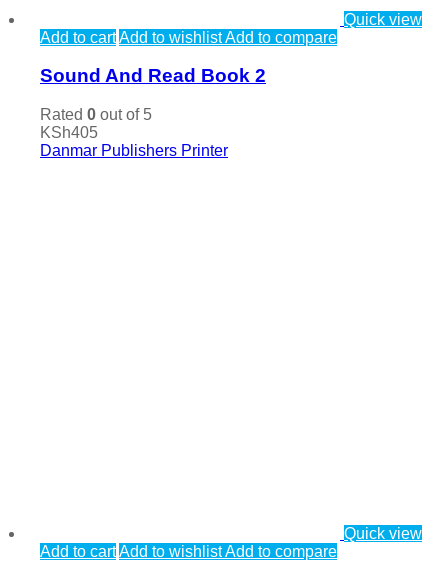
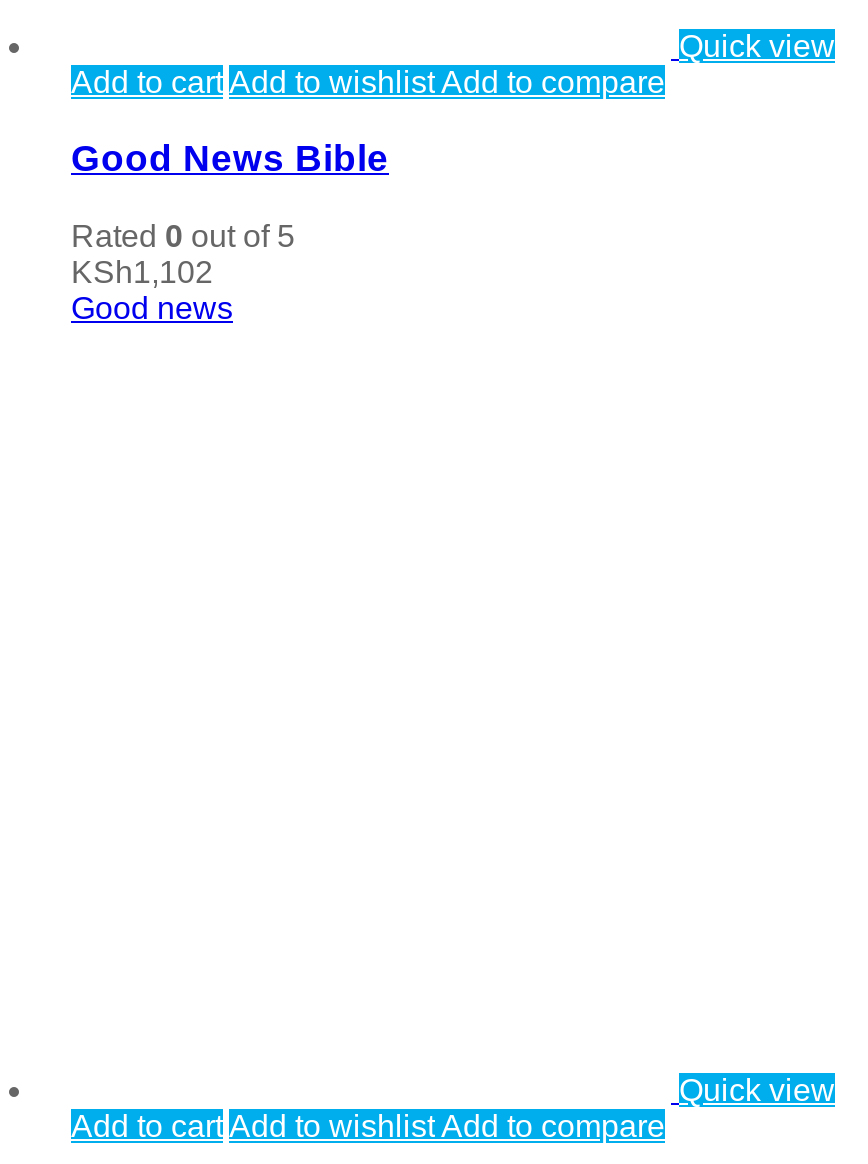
- Sound And Read Book 2
+ Good News Bible

- KSh405
- Danmar Publishers Printer
+ KSh1,102
+ Good news
